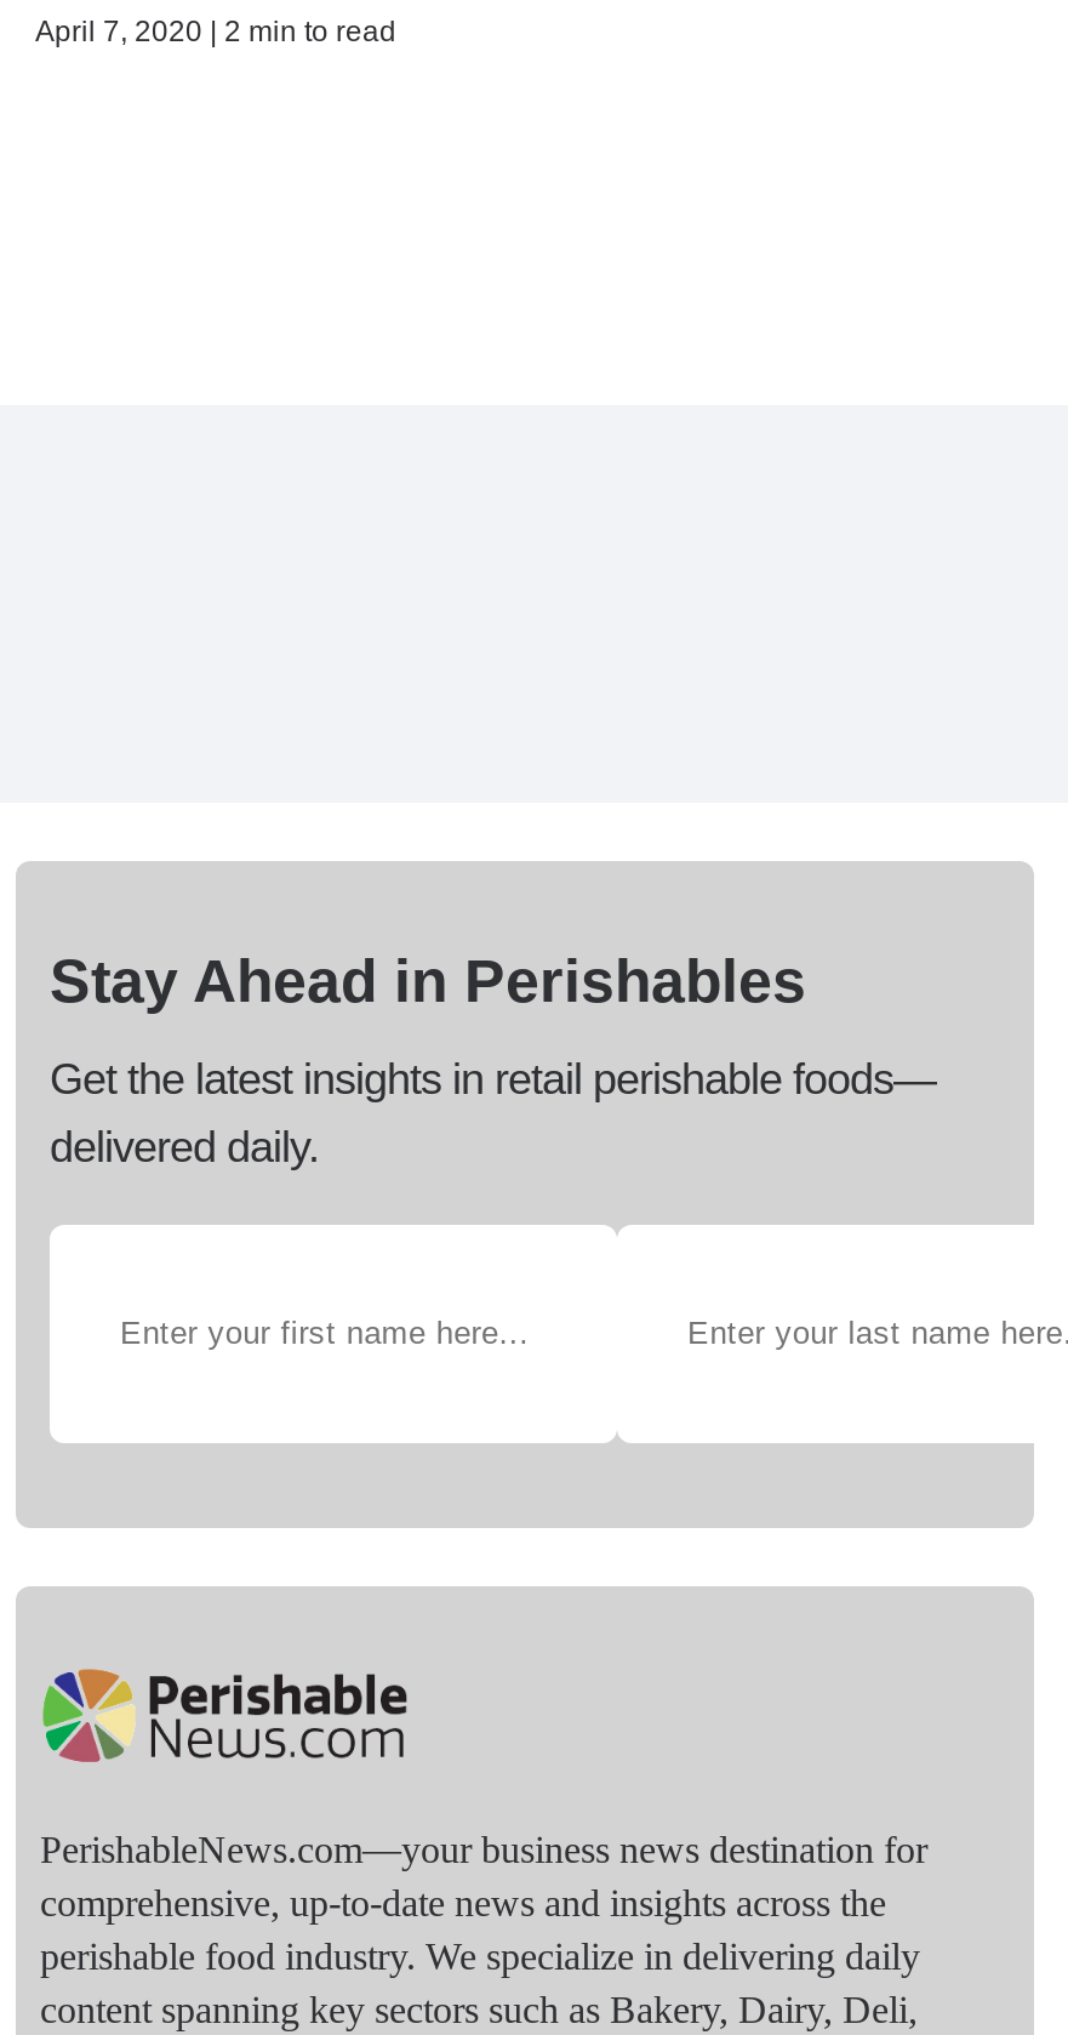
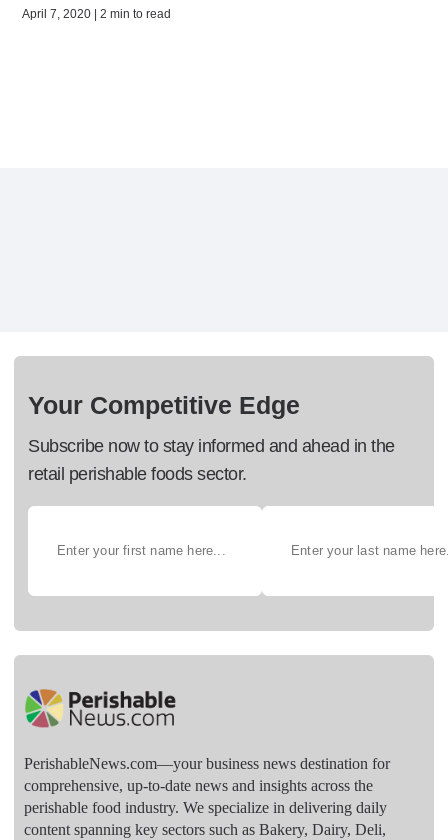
- Stay Ahead in Perishables
+ Your Competitive Edge

- Get the latest insights in retail perishable foods—
- delivered daily.
+ Subscribe now to stay informed and ahead in the
+ retail perishable foods sector.
